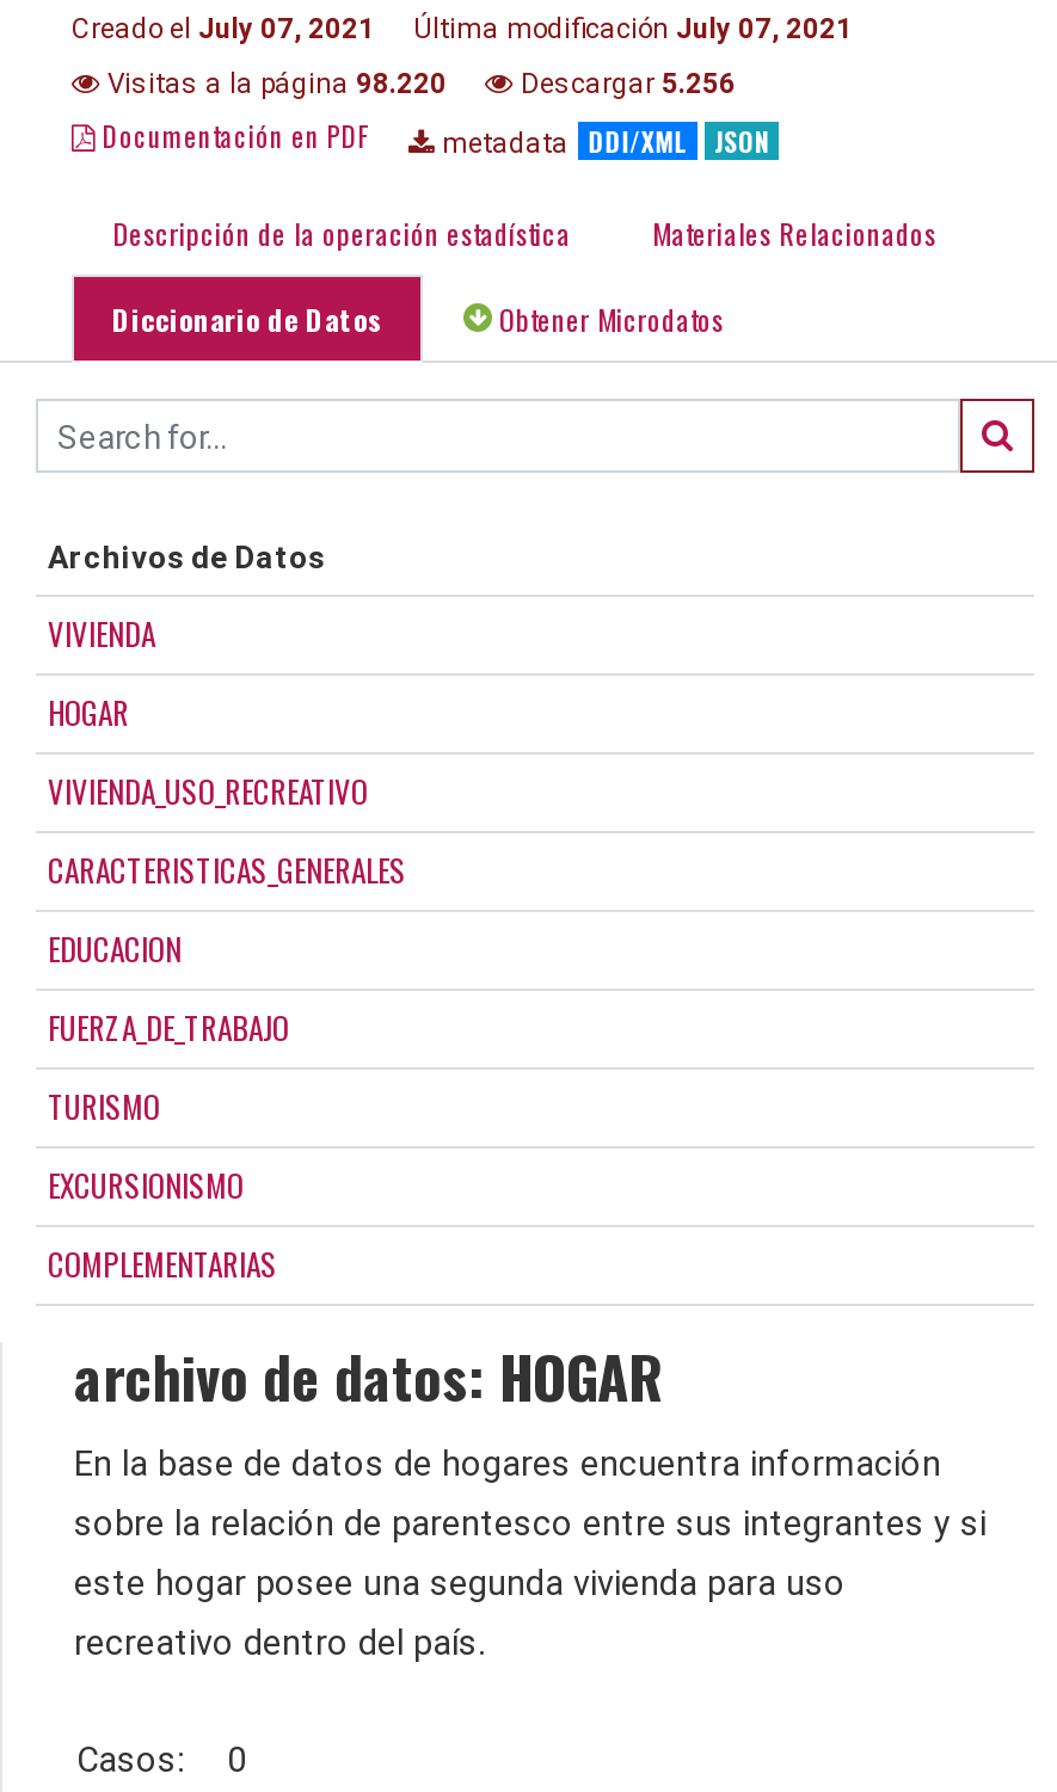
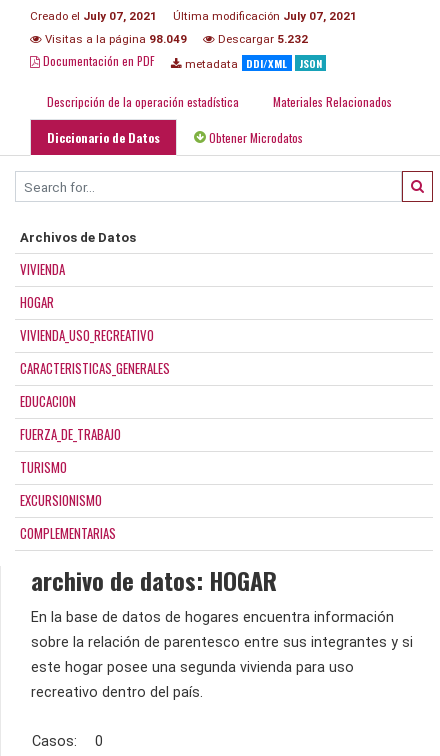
- Visitas a la página 98.220
+ Visitas a la página 98.049

- Descargar 5.256
+ Descargar 5.232
